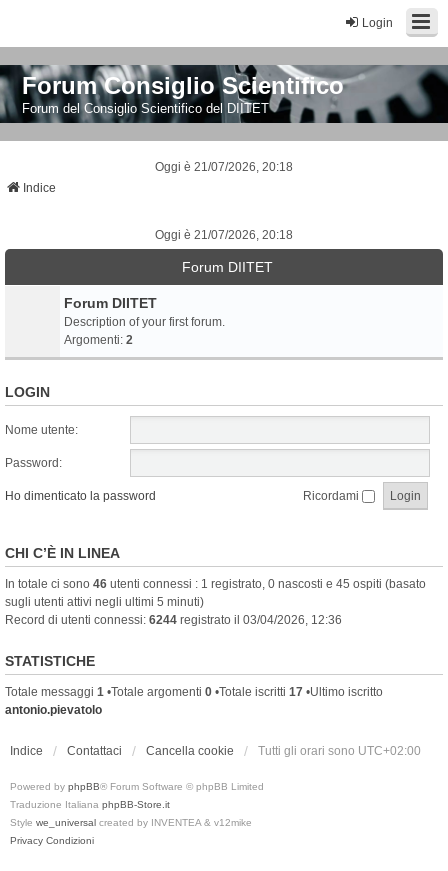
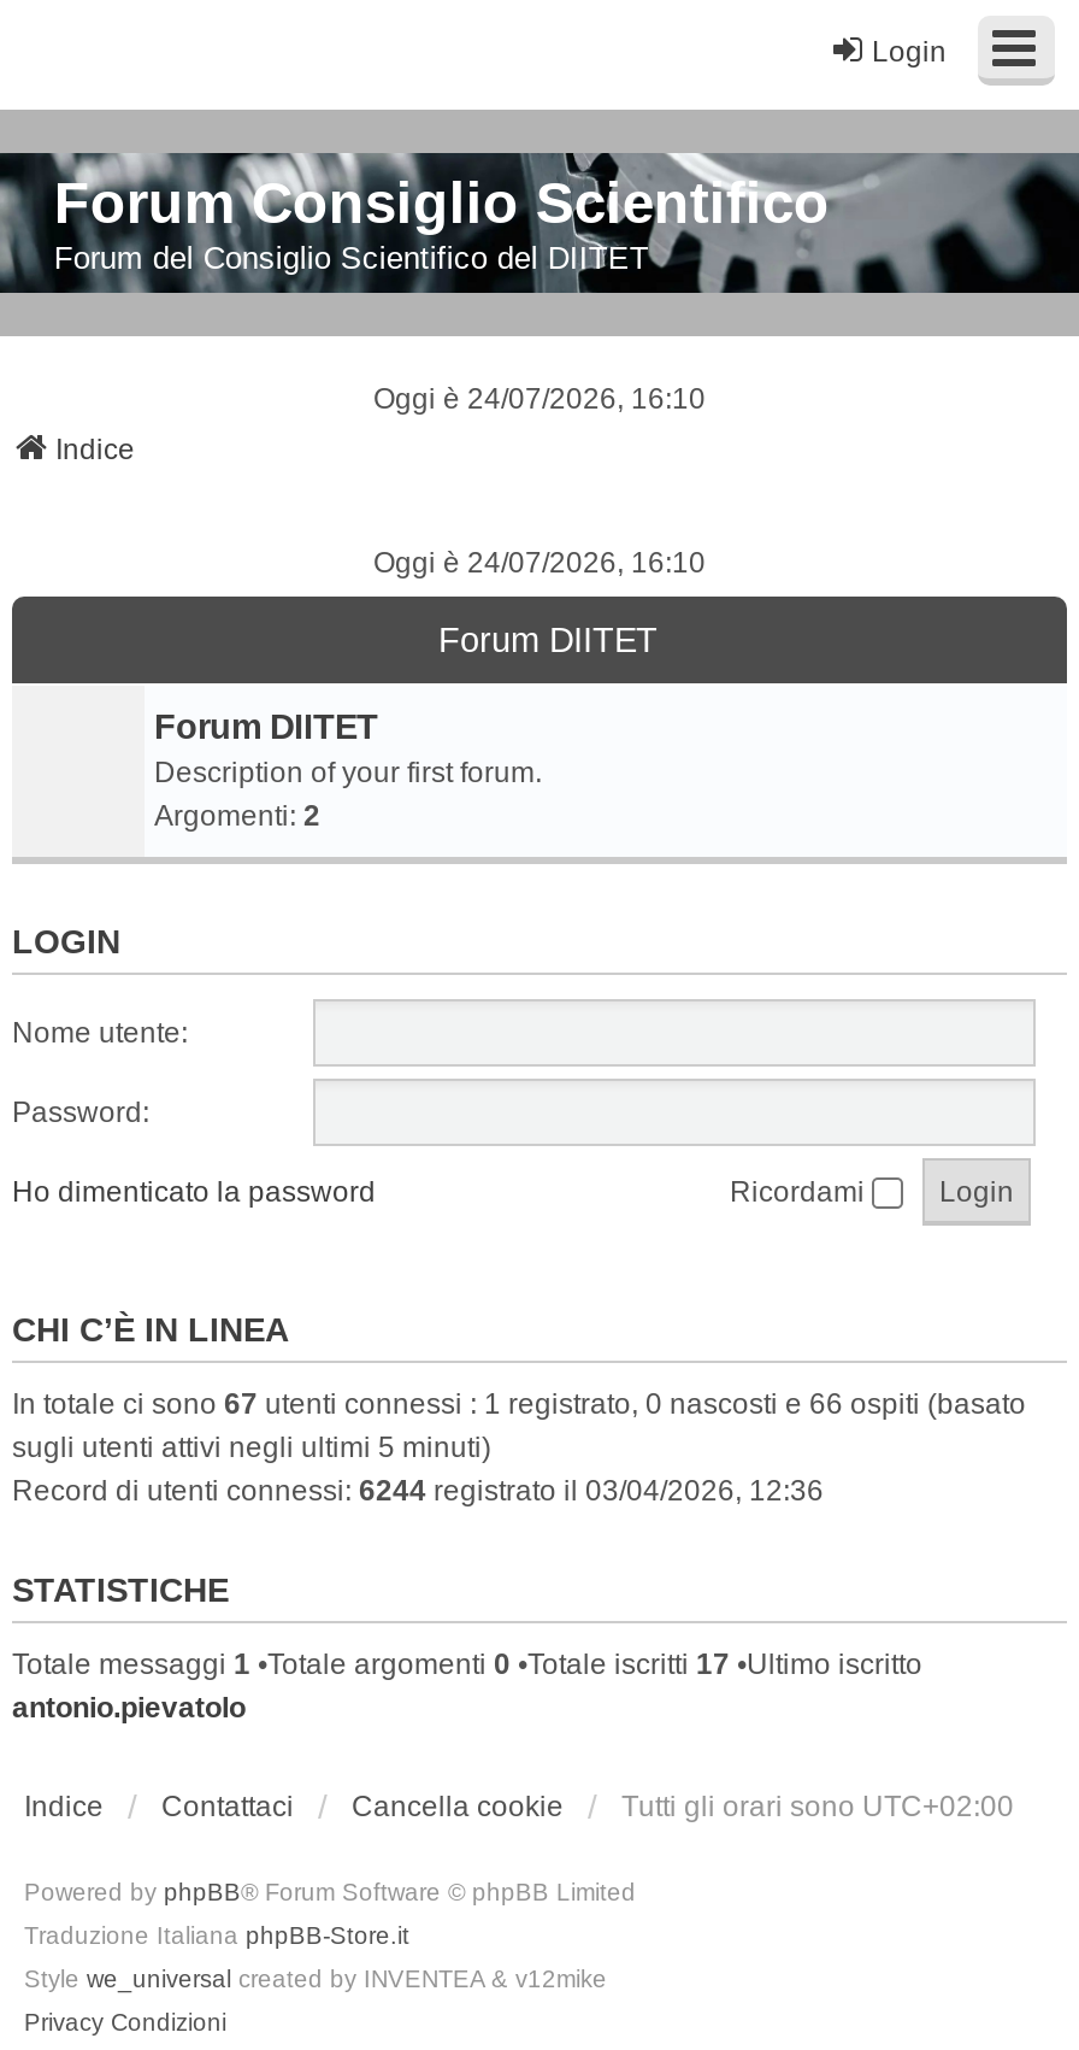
- Oggi è 21/07/2026, 20:18
+ Oggi è 24/07/2026, 16:10

- Oggi è 21/07/2026, 20:18
+ Oggi è 24/07/2026, 16:10

- In totale ci sono 46 utenti connessi : 1 registrato, 0 nascosti e 45 ospiti (basato
+ In totale ci sono 67 utenti connessi : 1 registrato, 0 nascosti e 66 ospiti (basato
